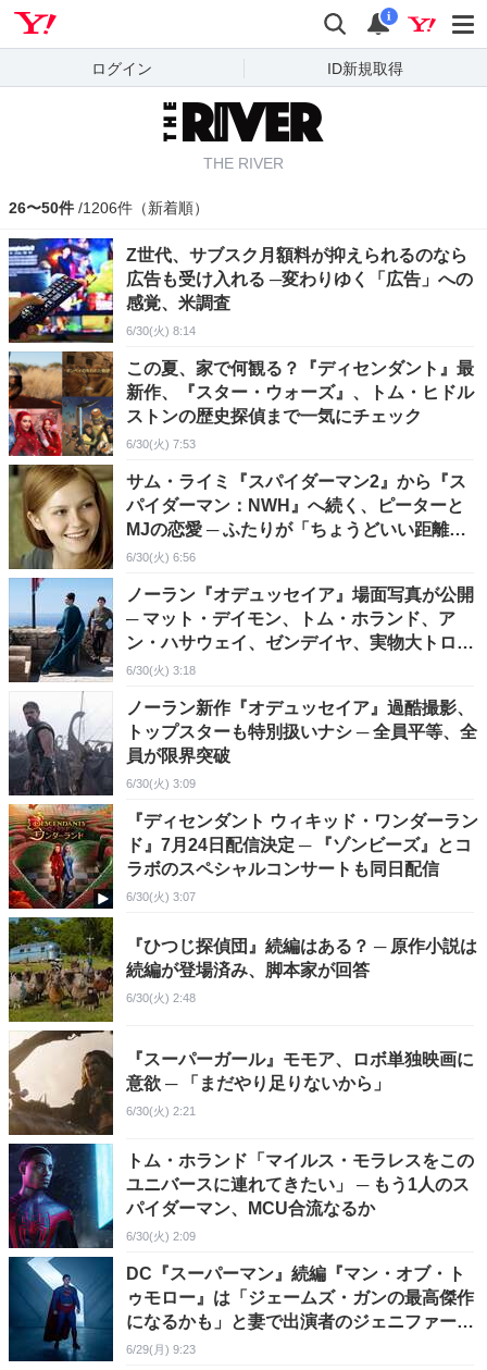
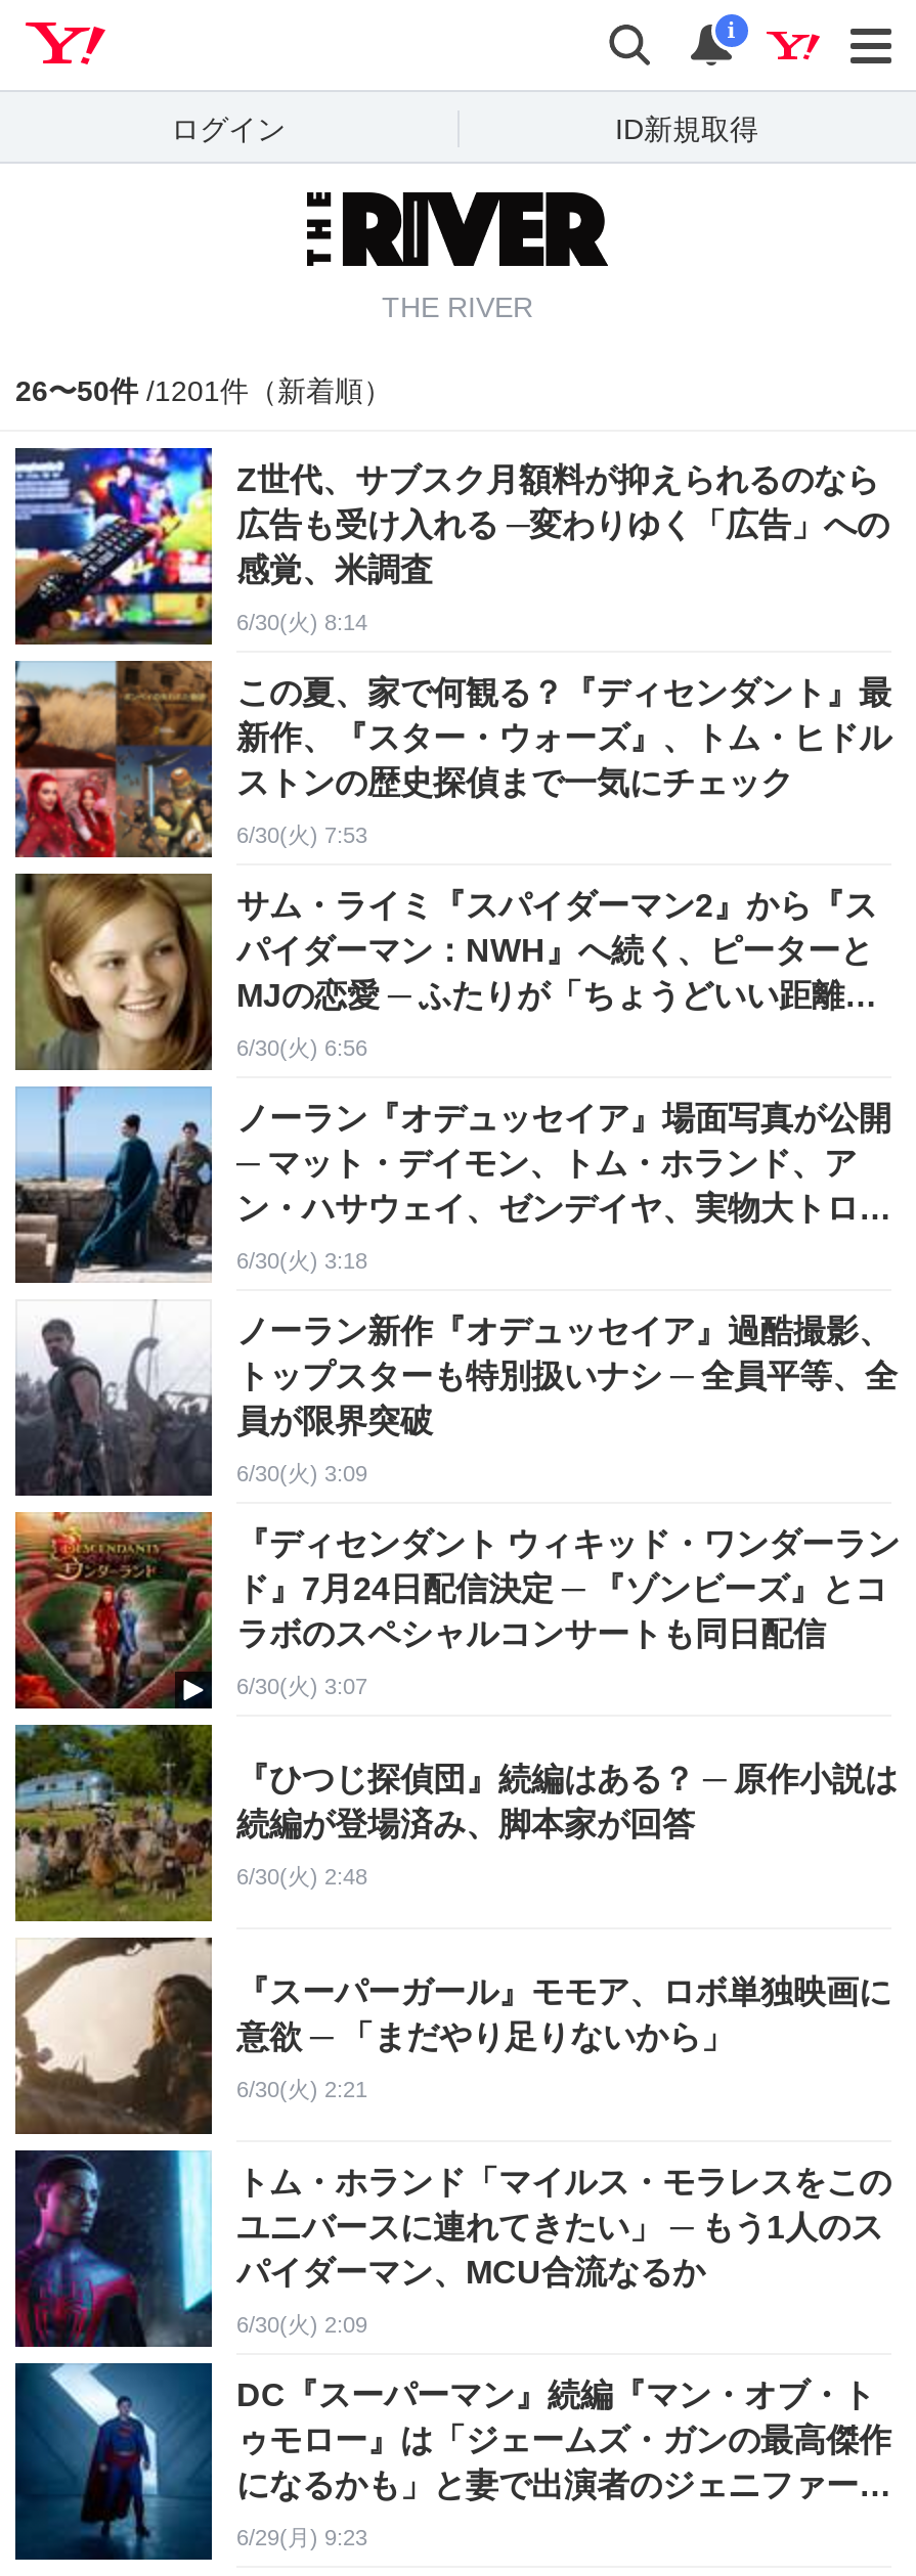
- 26〜50件 /1206件（新着順）
+ 26〜50件 /1201件（新着順）
